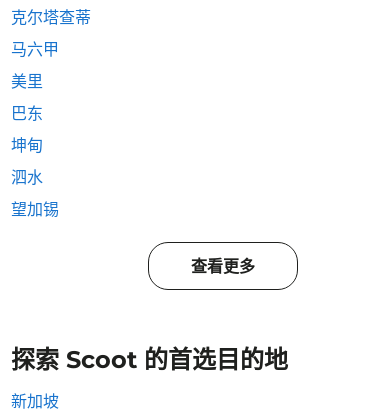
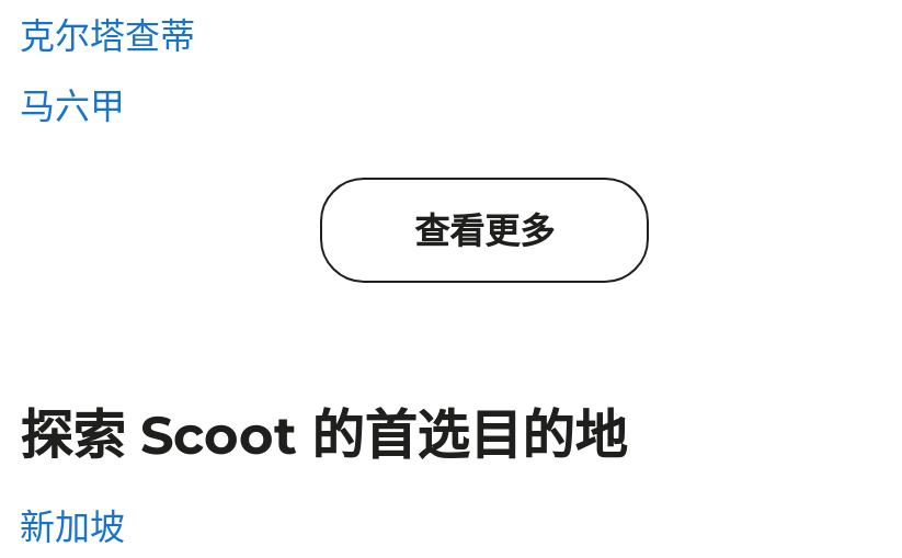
- 美里
- 巴东
- 坤甸
- 泗水
- 望加锡
